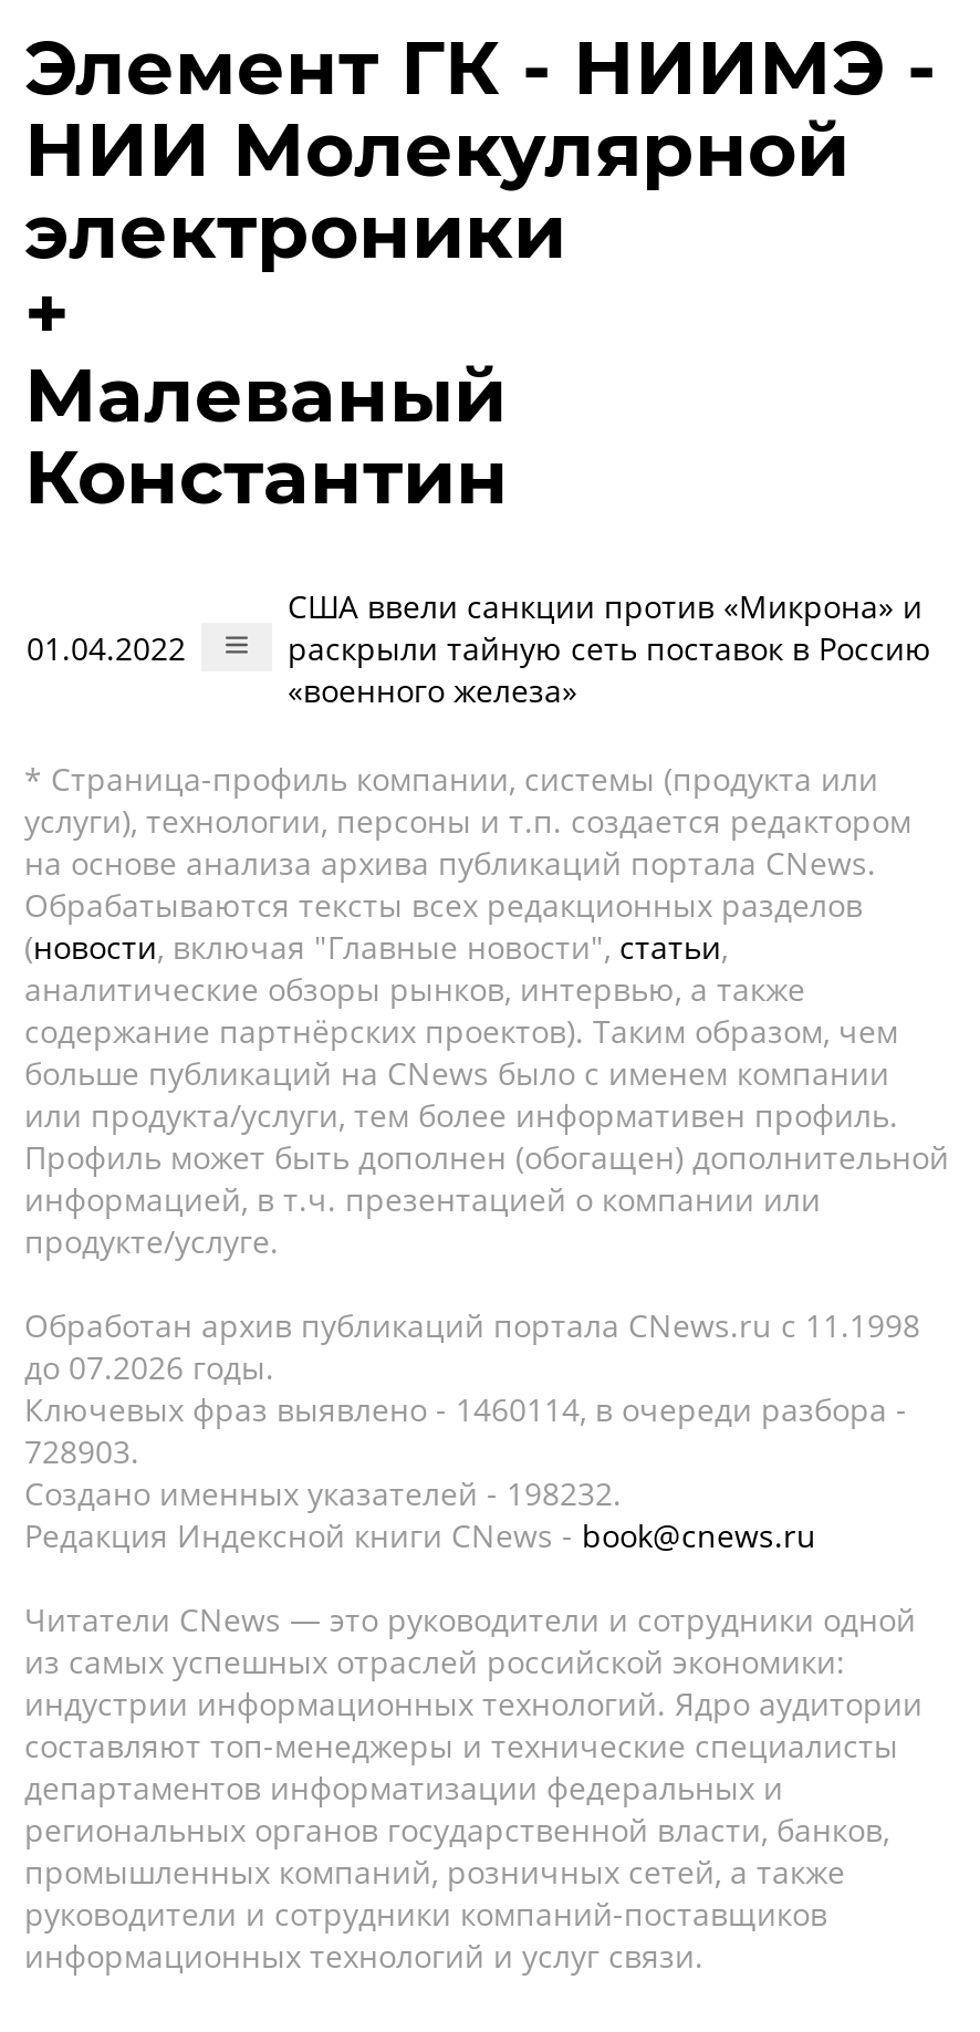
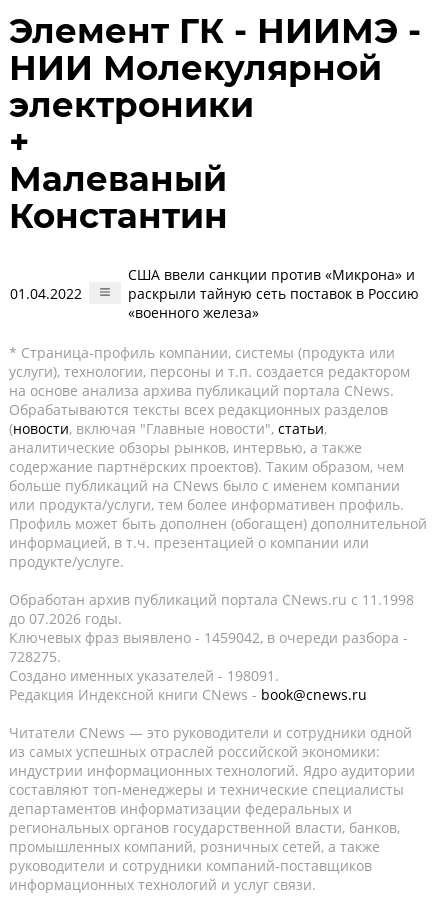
- Ключевых фраз выявлено - 1460114, в очереди разбора -
+ Ключевых фраз выявлено - 1459042, в очереди разбора -

- 728903.
+ 728275.

- Создано именных указателей - 198232.
+ Создано именных указателей - 198091.
